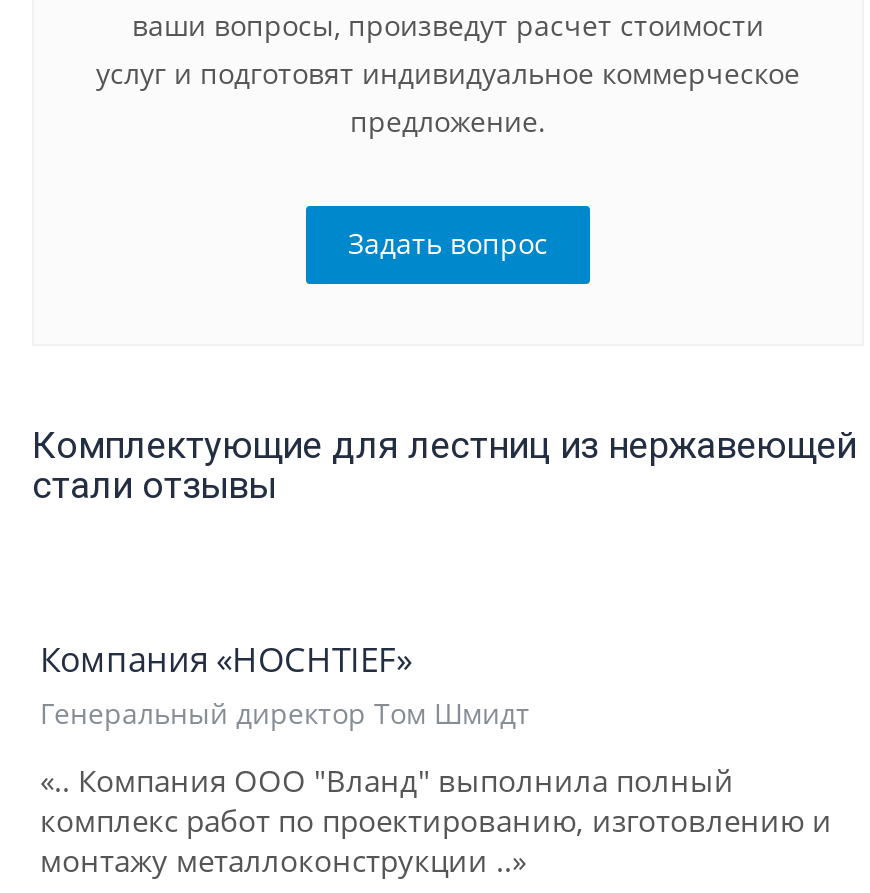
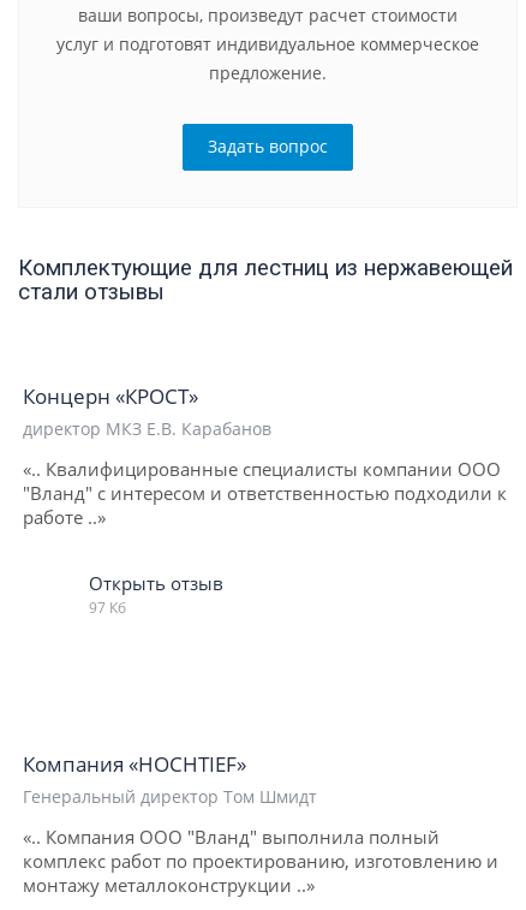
+ Концерн «КРОСТ»
+ директор МКЗ Е.В. Карабанов
+ «.. Квалифицированные специалисты компании ООО
+ "Вланд" с интересом и ответственностью подходили к
+ работе ..»
+ Открыть отзыв
+ 97 Кб
